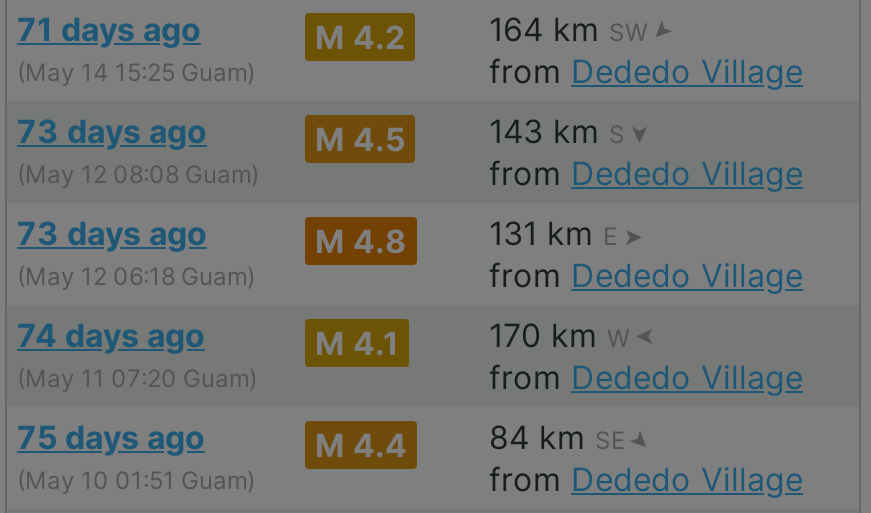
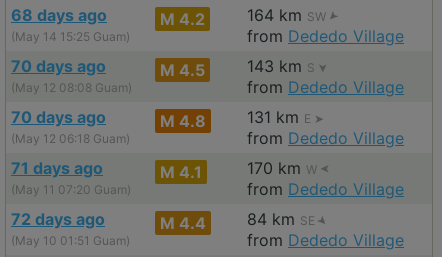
- 71 days ago
+ 68 days ago

- 73 days ago
+ 70 days ago

- 73 days ago
+ 70 days ago

- 74 days ago
+ 71 days ago

- 75 days ago
+ 72 days ago
